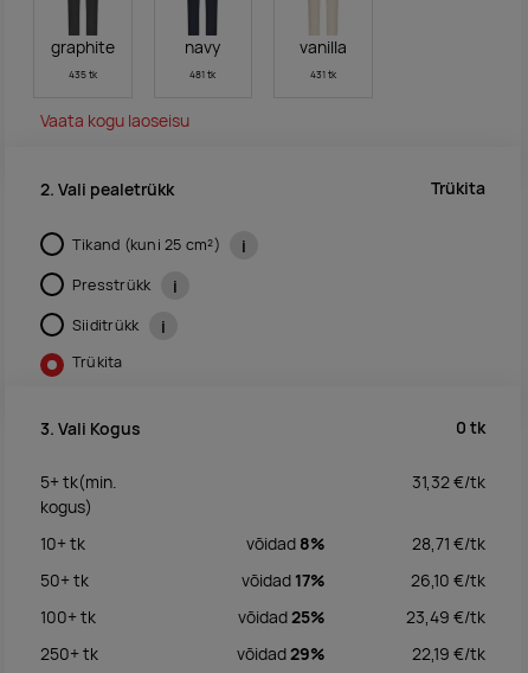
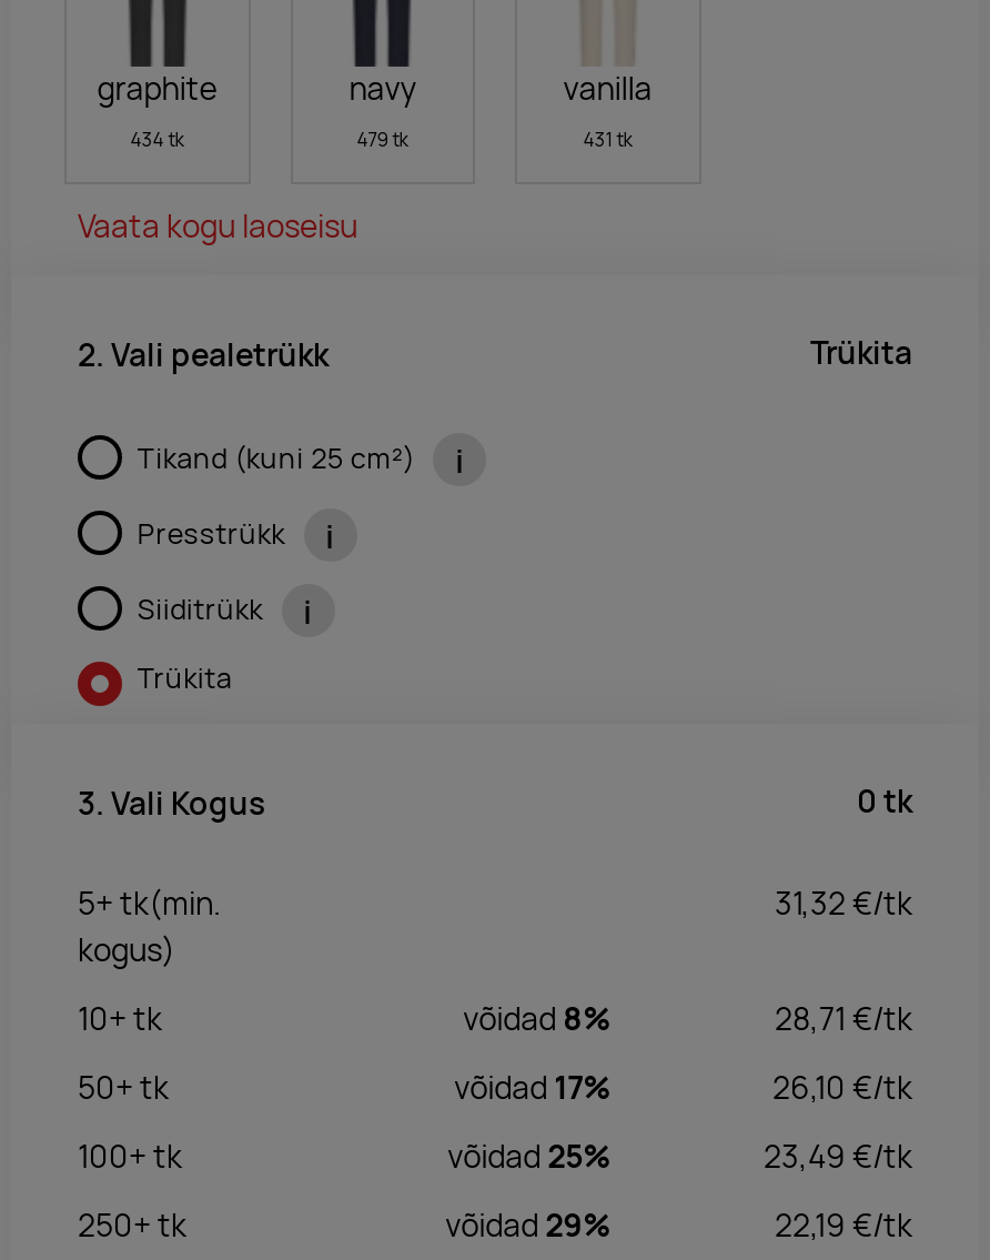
- 435 tk
+ 434 tk

- 481 tk
+ 479 tk
